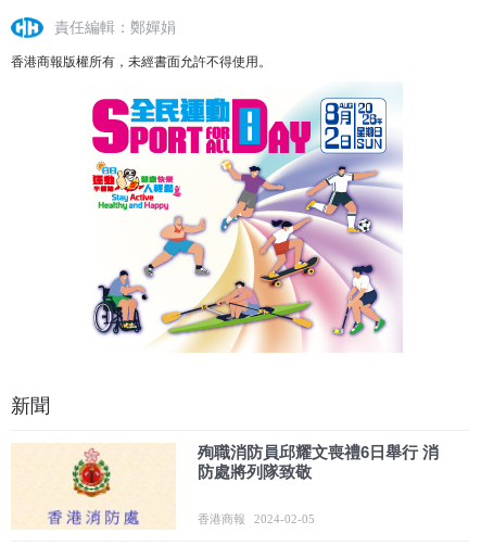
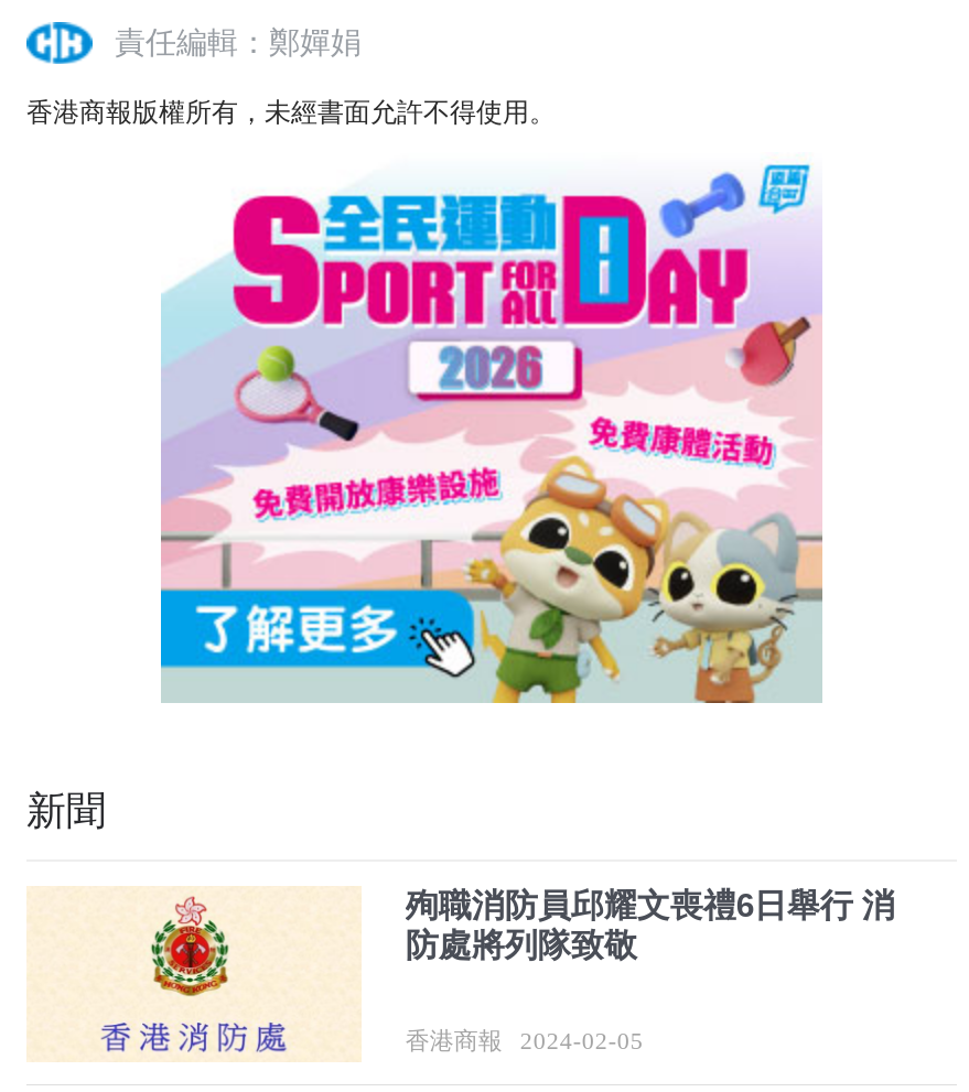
- [image]
+ [image]
